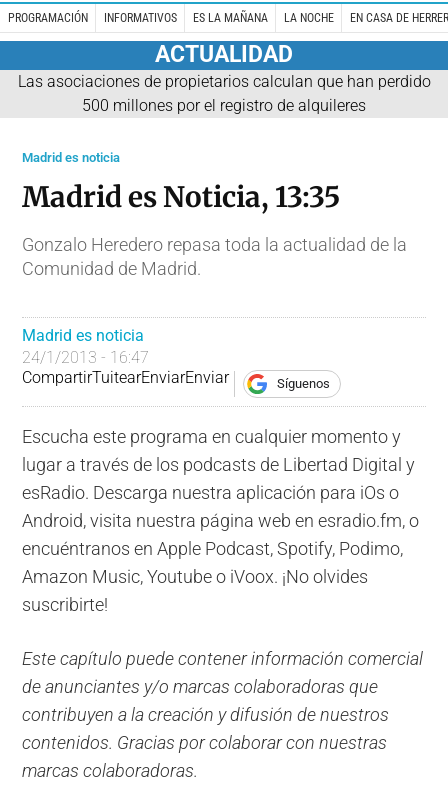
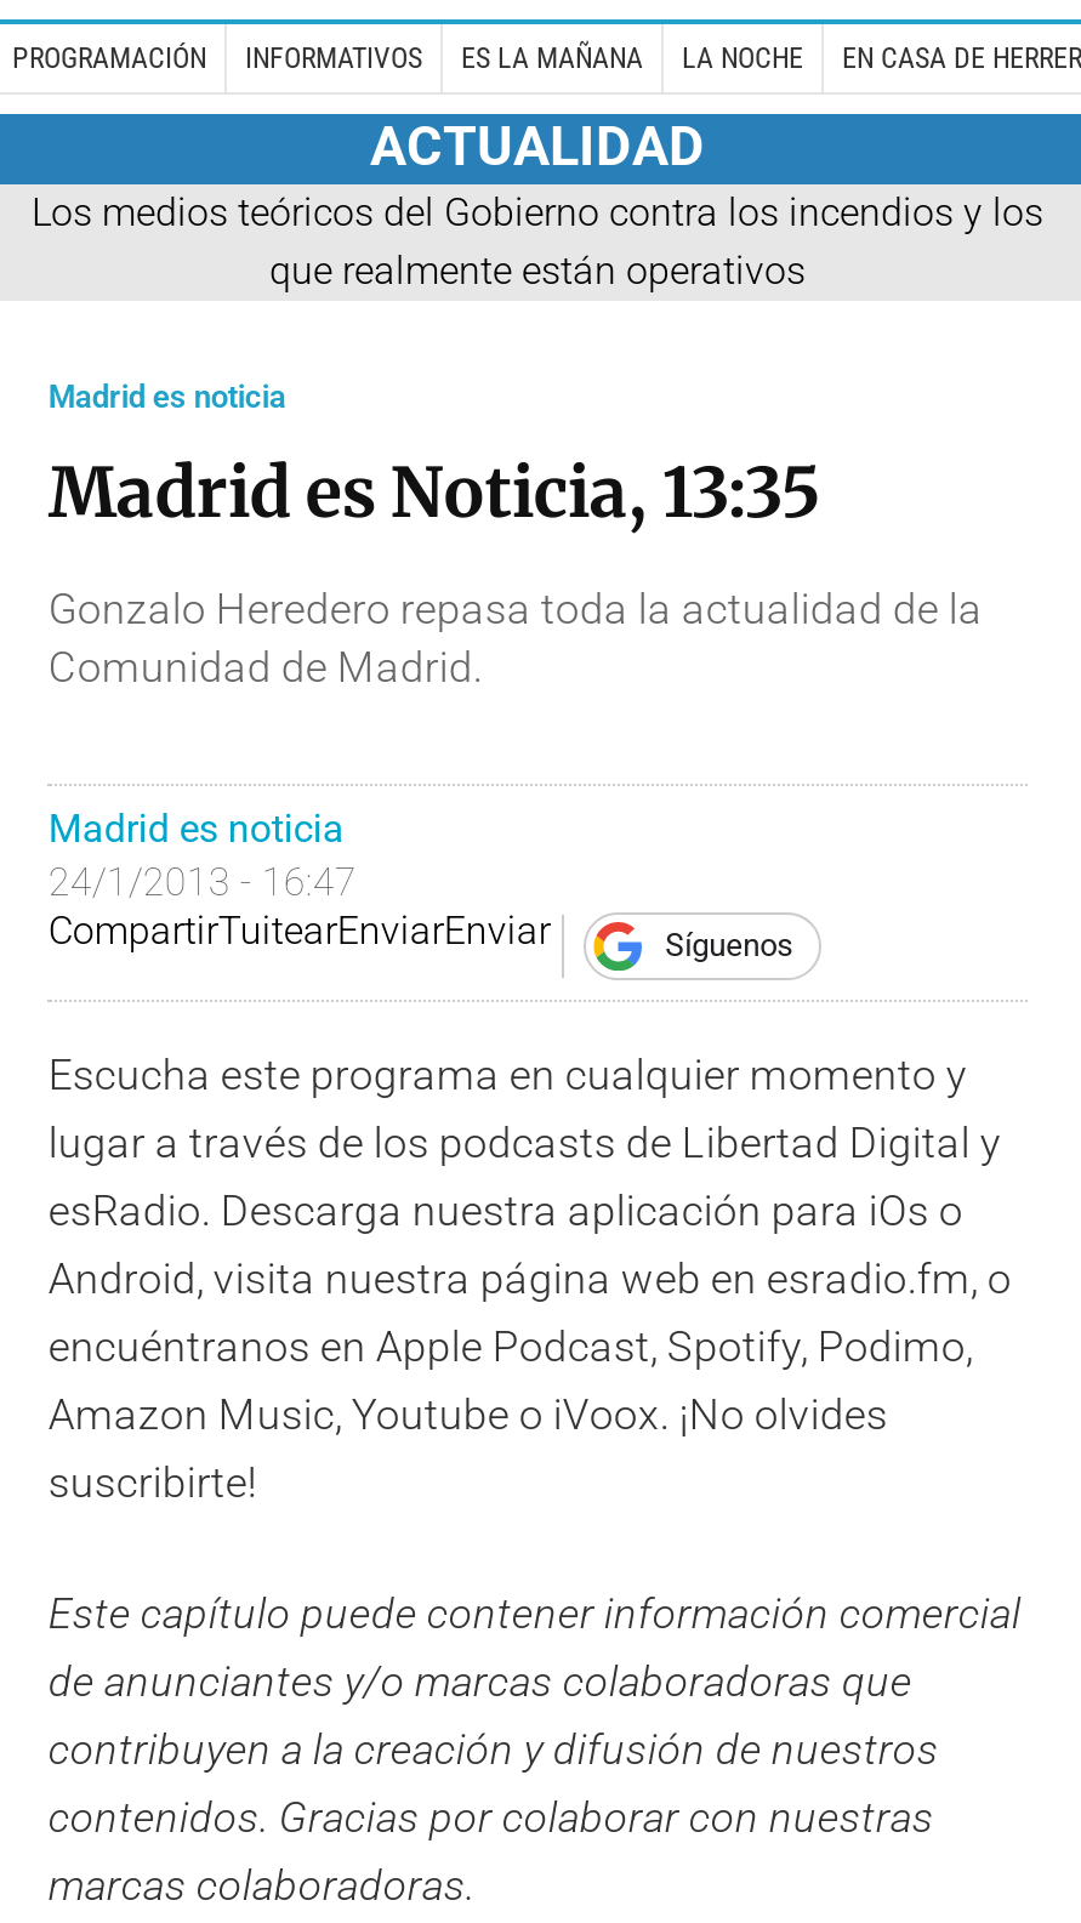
- Las asociaciones de propietarios calculan que han perdido
- 500 millones por el registro de alquileres
+ Los medios teóricos del Gobierno contra los incendios y los
+ que realmente están operativos
